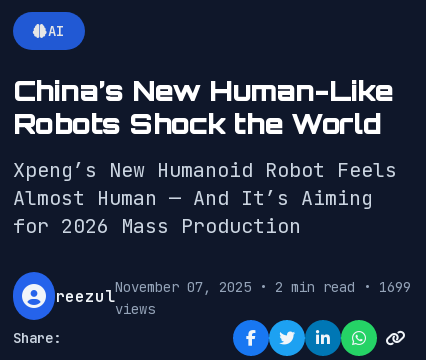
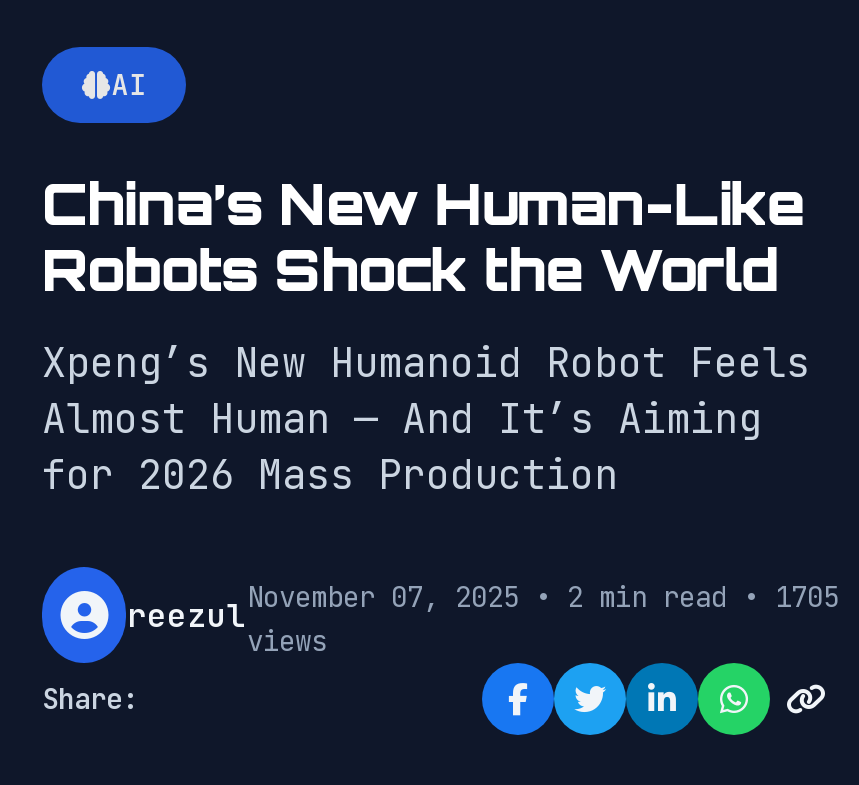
- reezul November 07, 2025 • 2 min read • 1699
+ reezul November 07, 2025 • 2 min read • 1705
